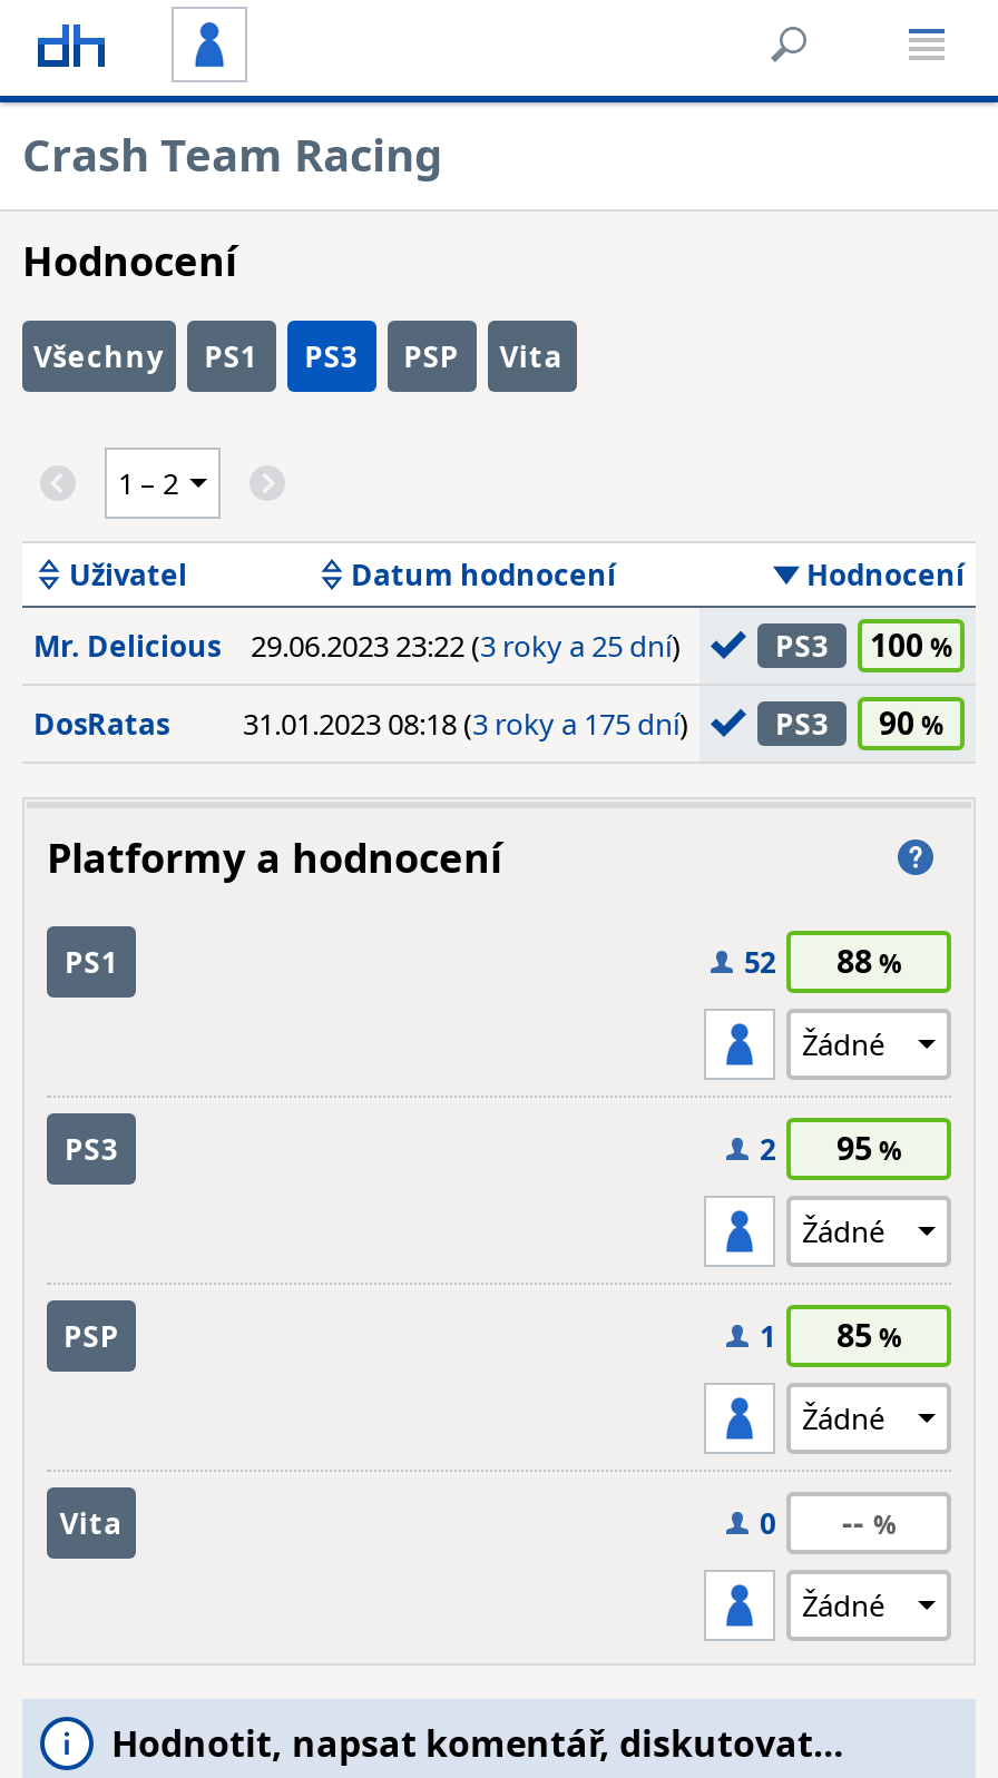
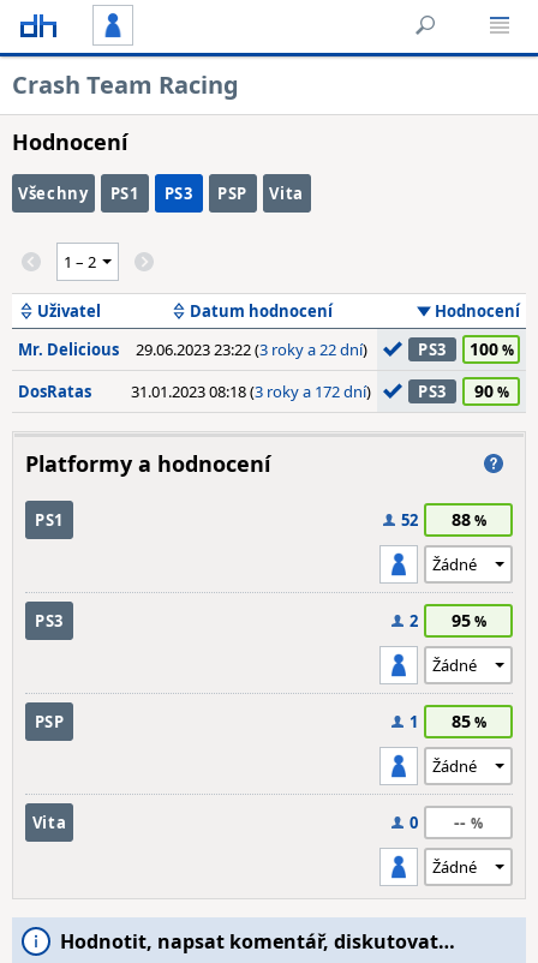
- Mr. Delicious 29.06.2023 23:22 (3 roky a 25 dní)
+ Mr. Delicious 29.06.2023 23:22 (3 roky a 22 dní)

- DosRatas 31.01.2023 08:18 (3 roky a 175 dní)
+ DosRatas 31.01.2023 08:18 (3 roky a 172 dní)
